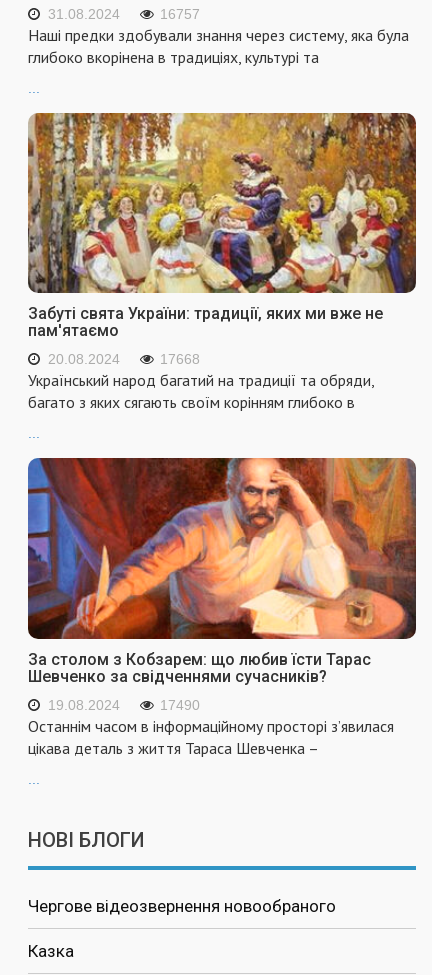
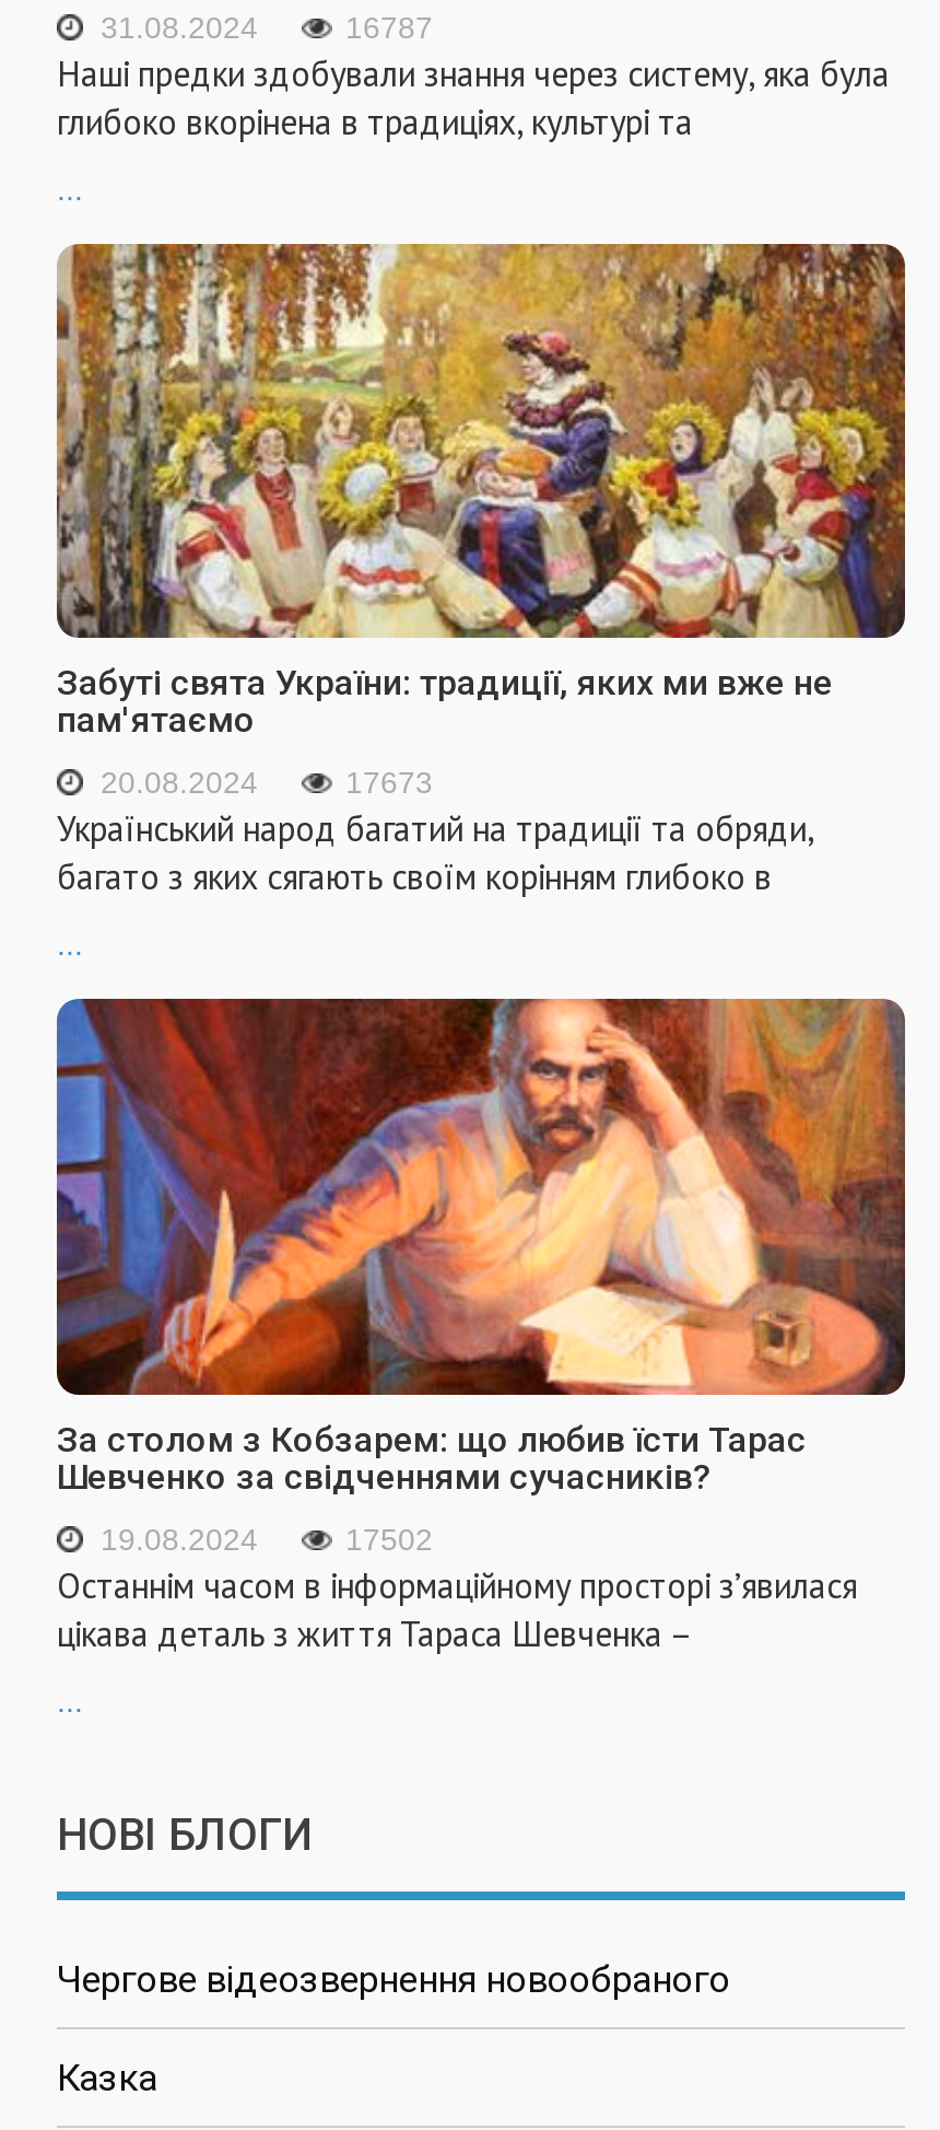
- 16757
+ 16787

- 17668
+ 17673

- 17490
+ 17502
